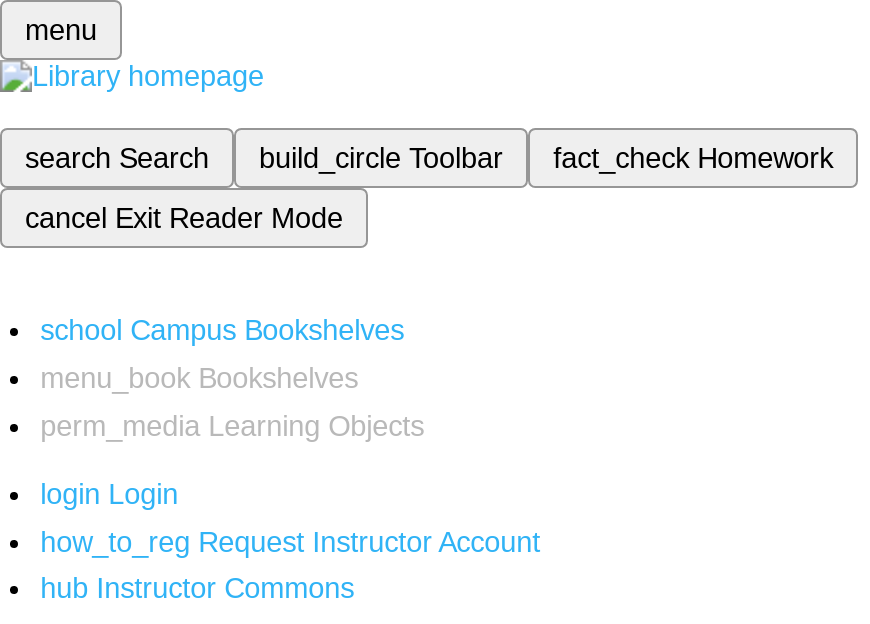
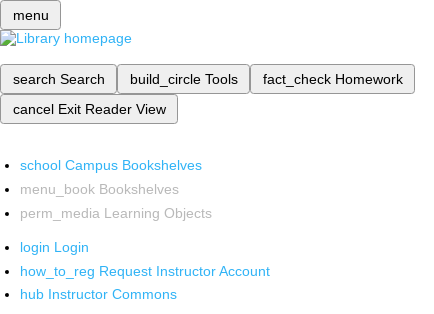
- build_circle Toolbar
+ build_circle Tools

- cancel Exit Reader Mode
+ cancel Exit Reader View
